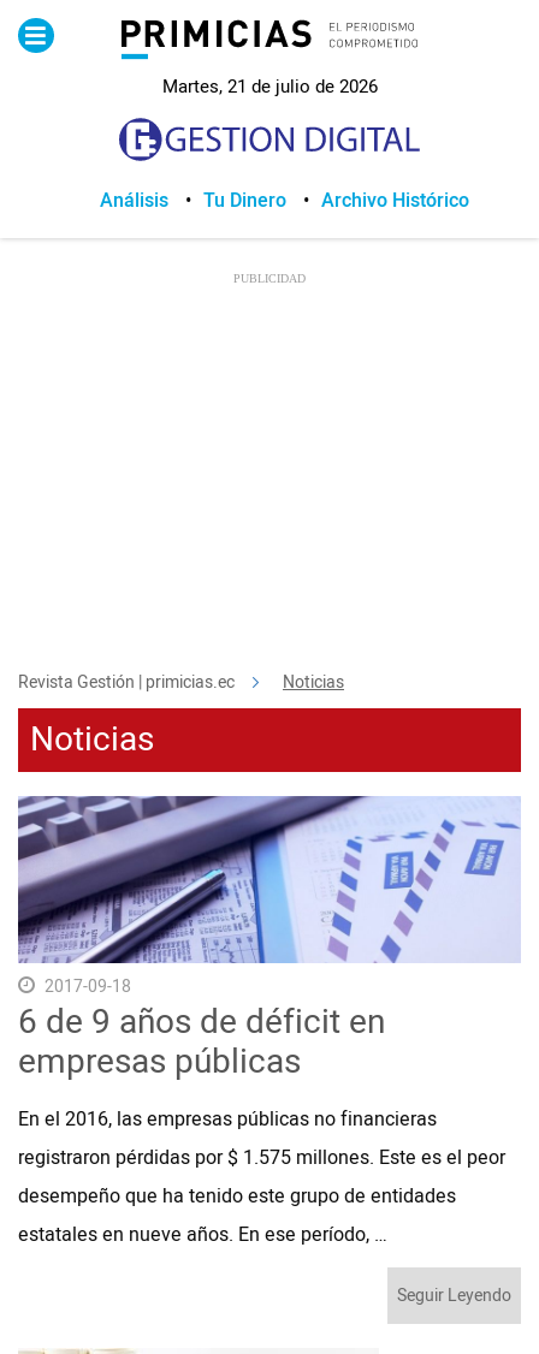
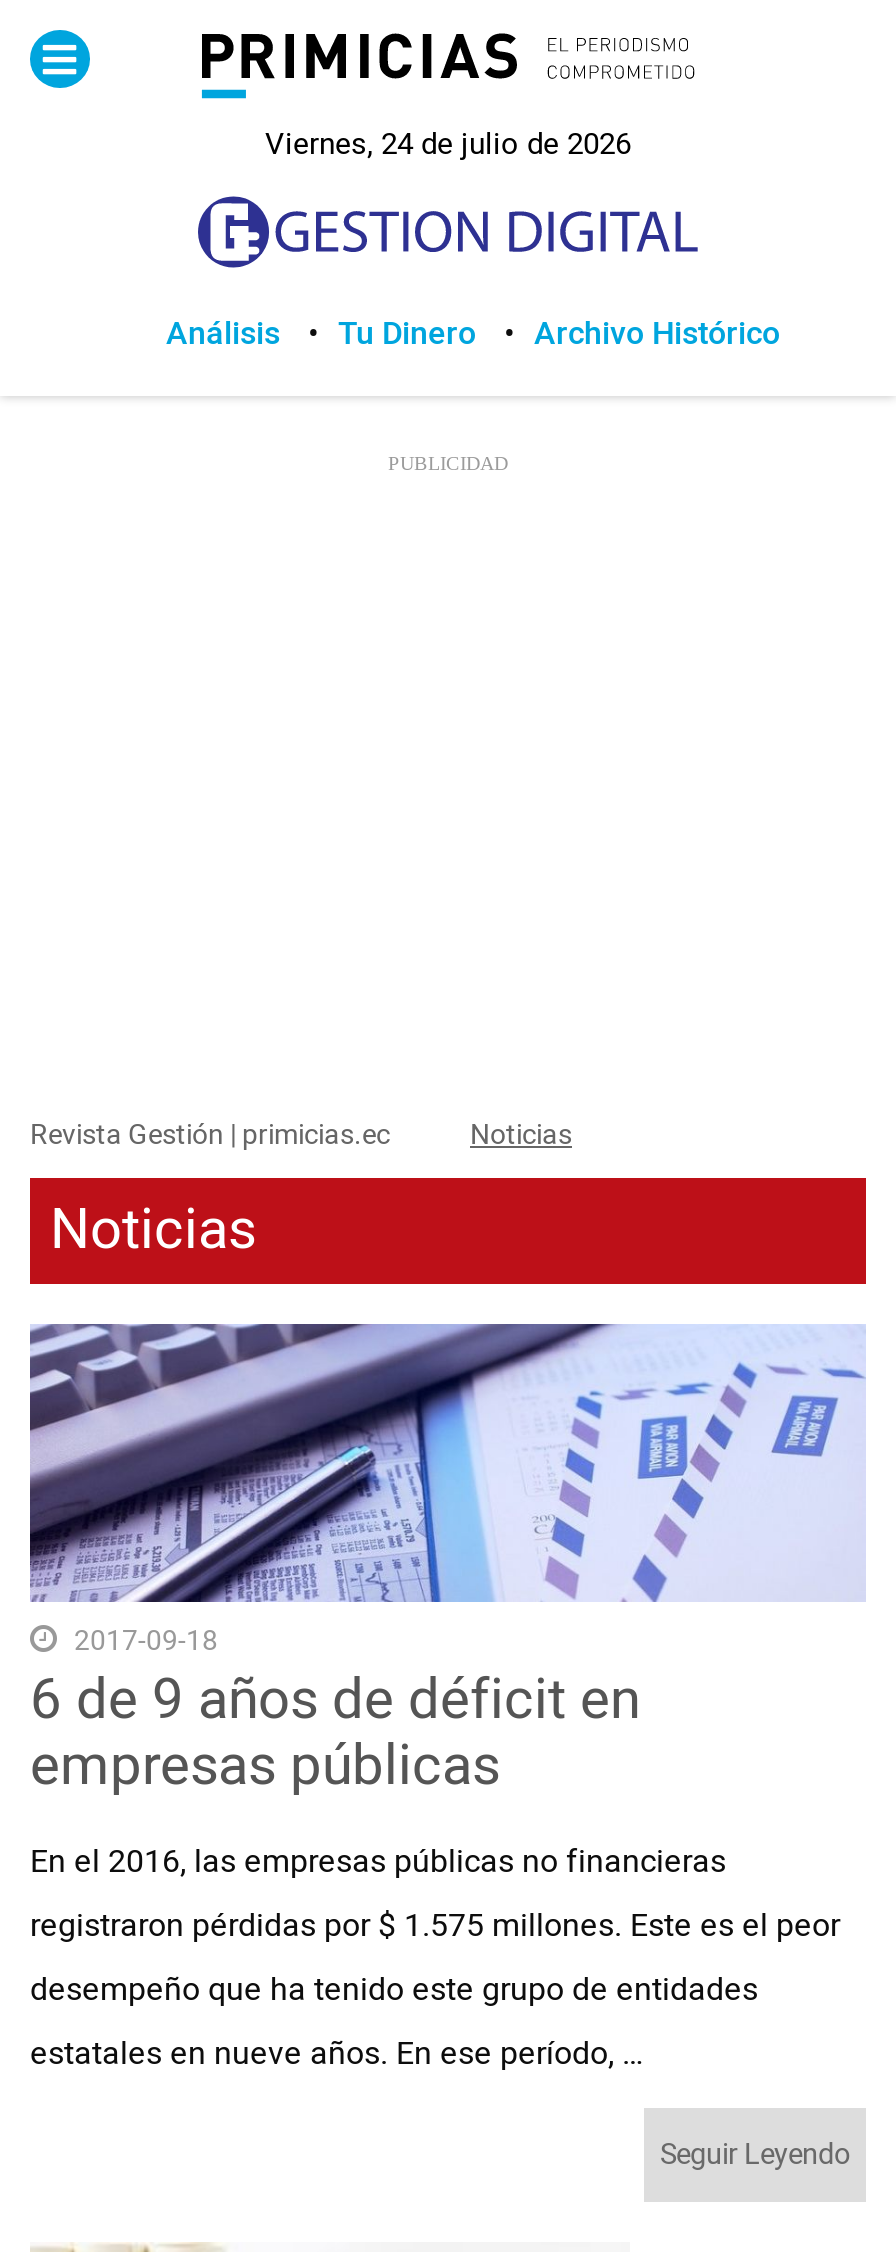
- Martes, 21 de julio de 2026
+ Viernes, 24 de julio de 2026
